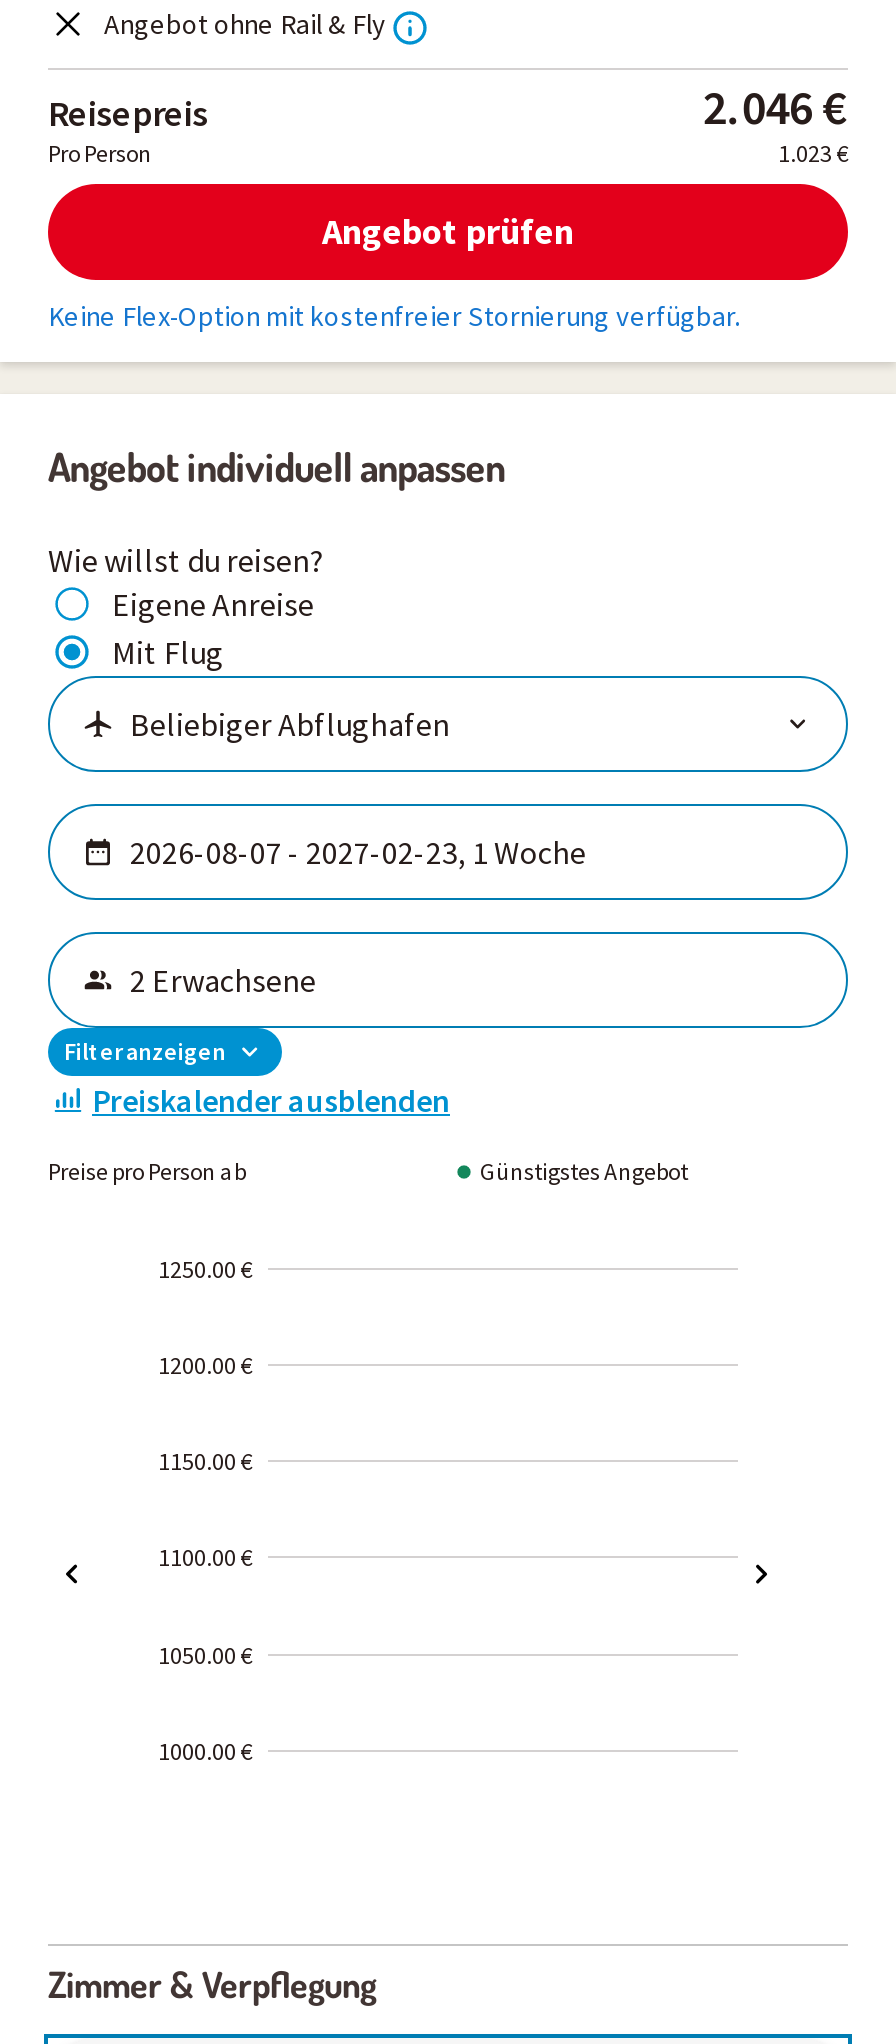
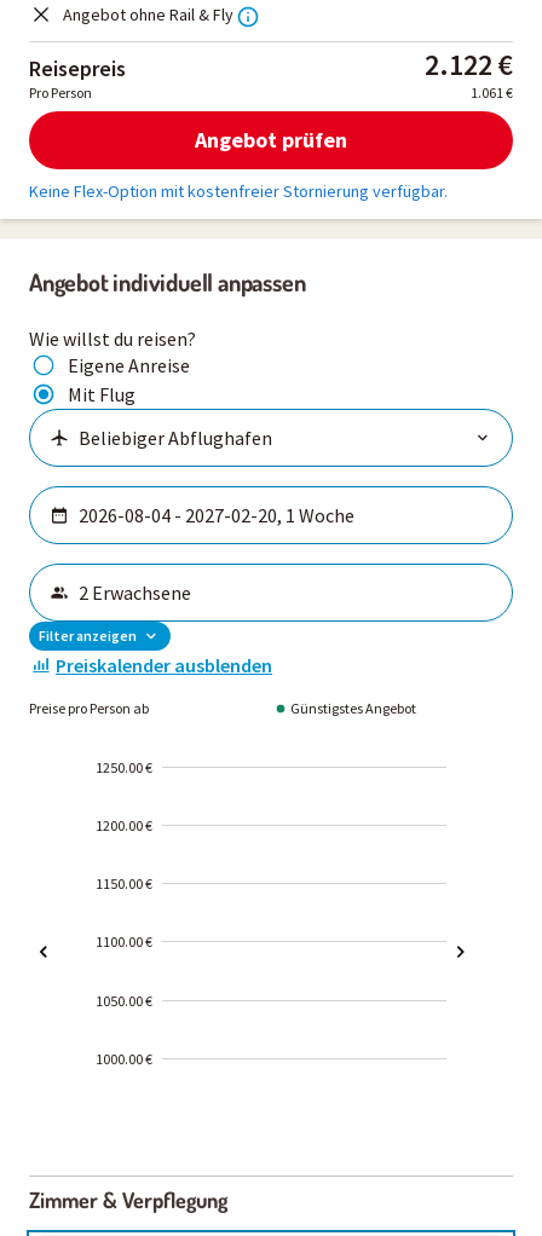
- 2.046 €
+ 2.122 €

- 1.023 €
+ 1.061 €
